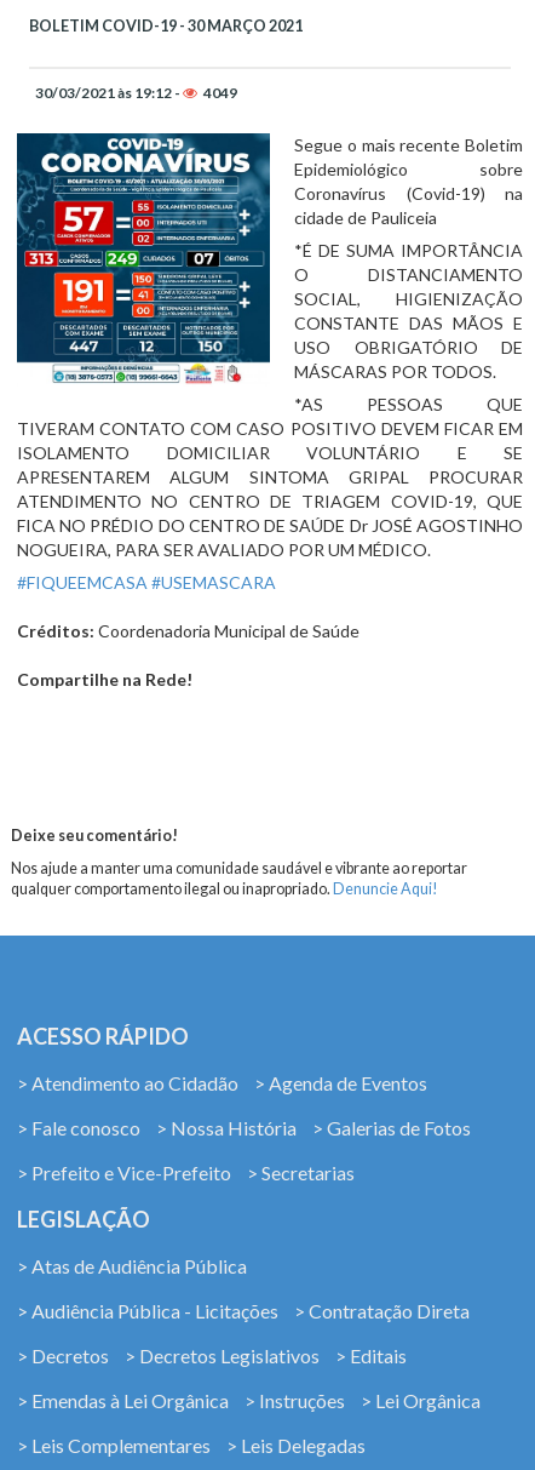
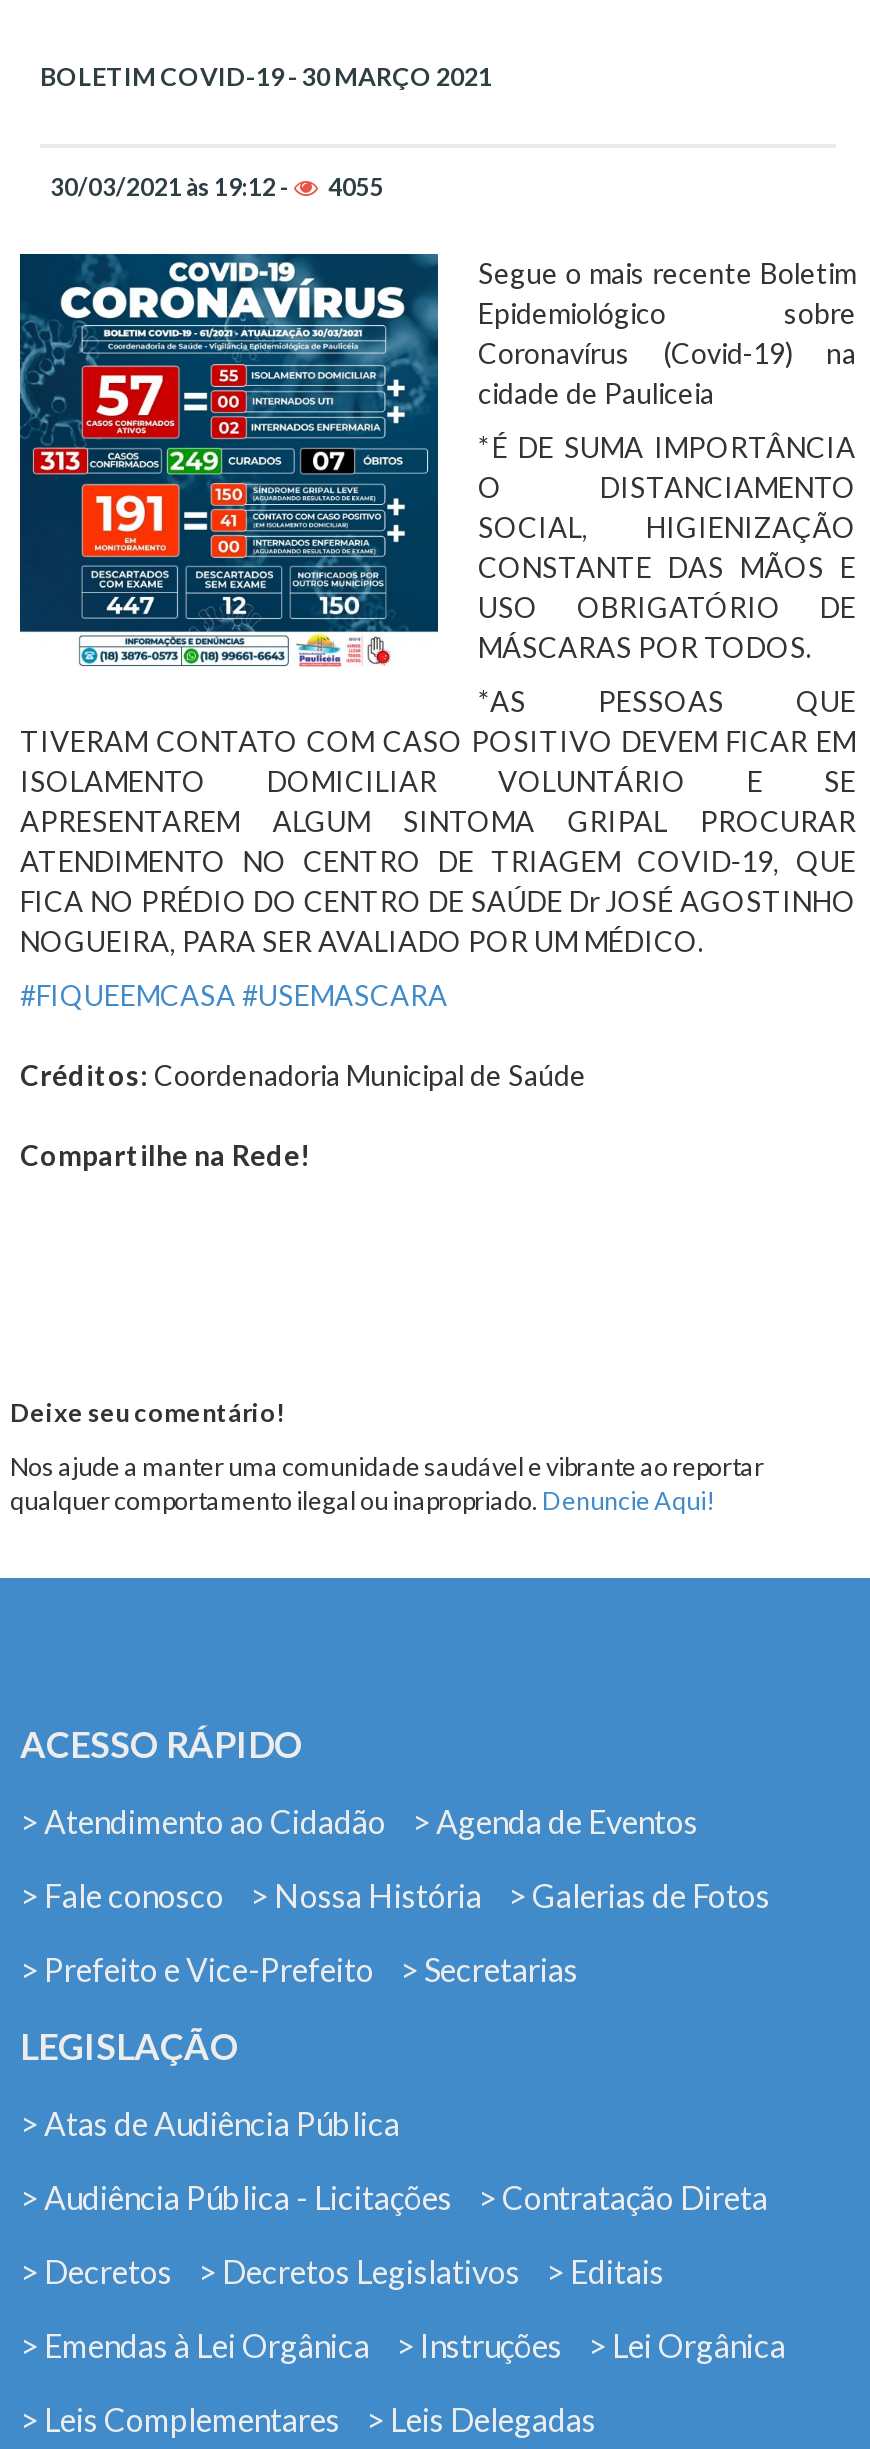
- 30/03/2021 às 19:12 - 4049
+ 30/03/2021 às 19:12 - 4055
